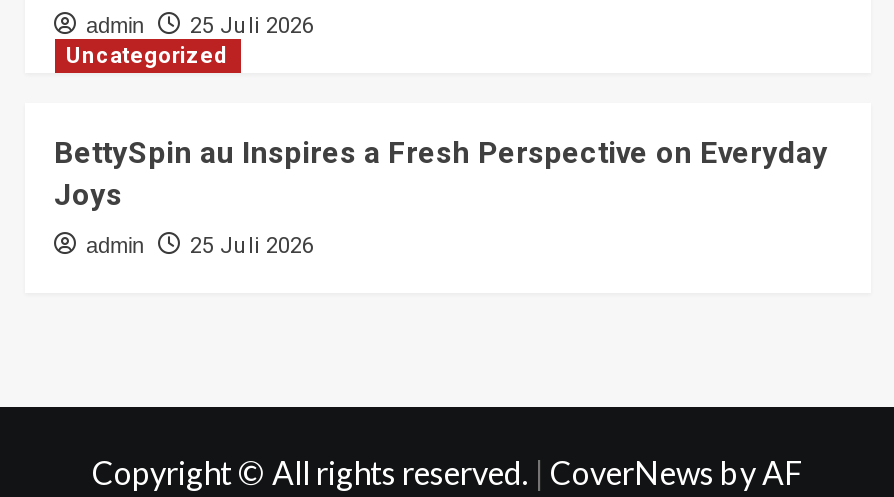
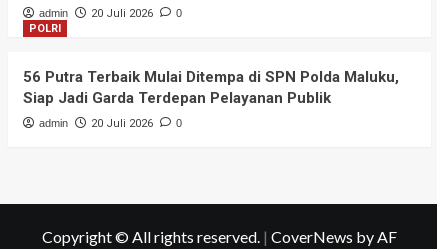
- 25 Juli 2026
- Uncategorized
+ 20 Juli 2026
+ 0
+ POLRI

- BettySpin au Inspires a Fresh Perspective on Everyday
- Joys
+ 56 Putra Terbaik Mulai Ditempa di SPN Polda Maluku,
+ Siap Jadi Garda Terdepan Pelayanan Publik

- 25 Juli 2026
+ 20 Juli 2026
+ 0
